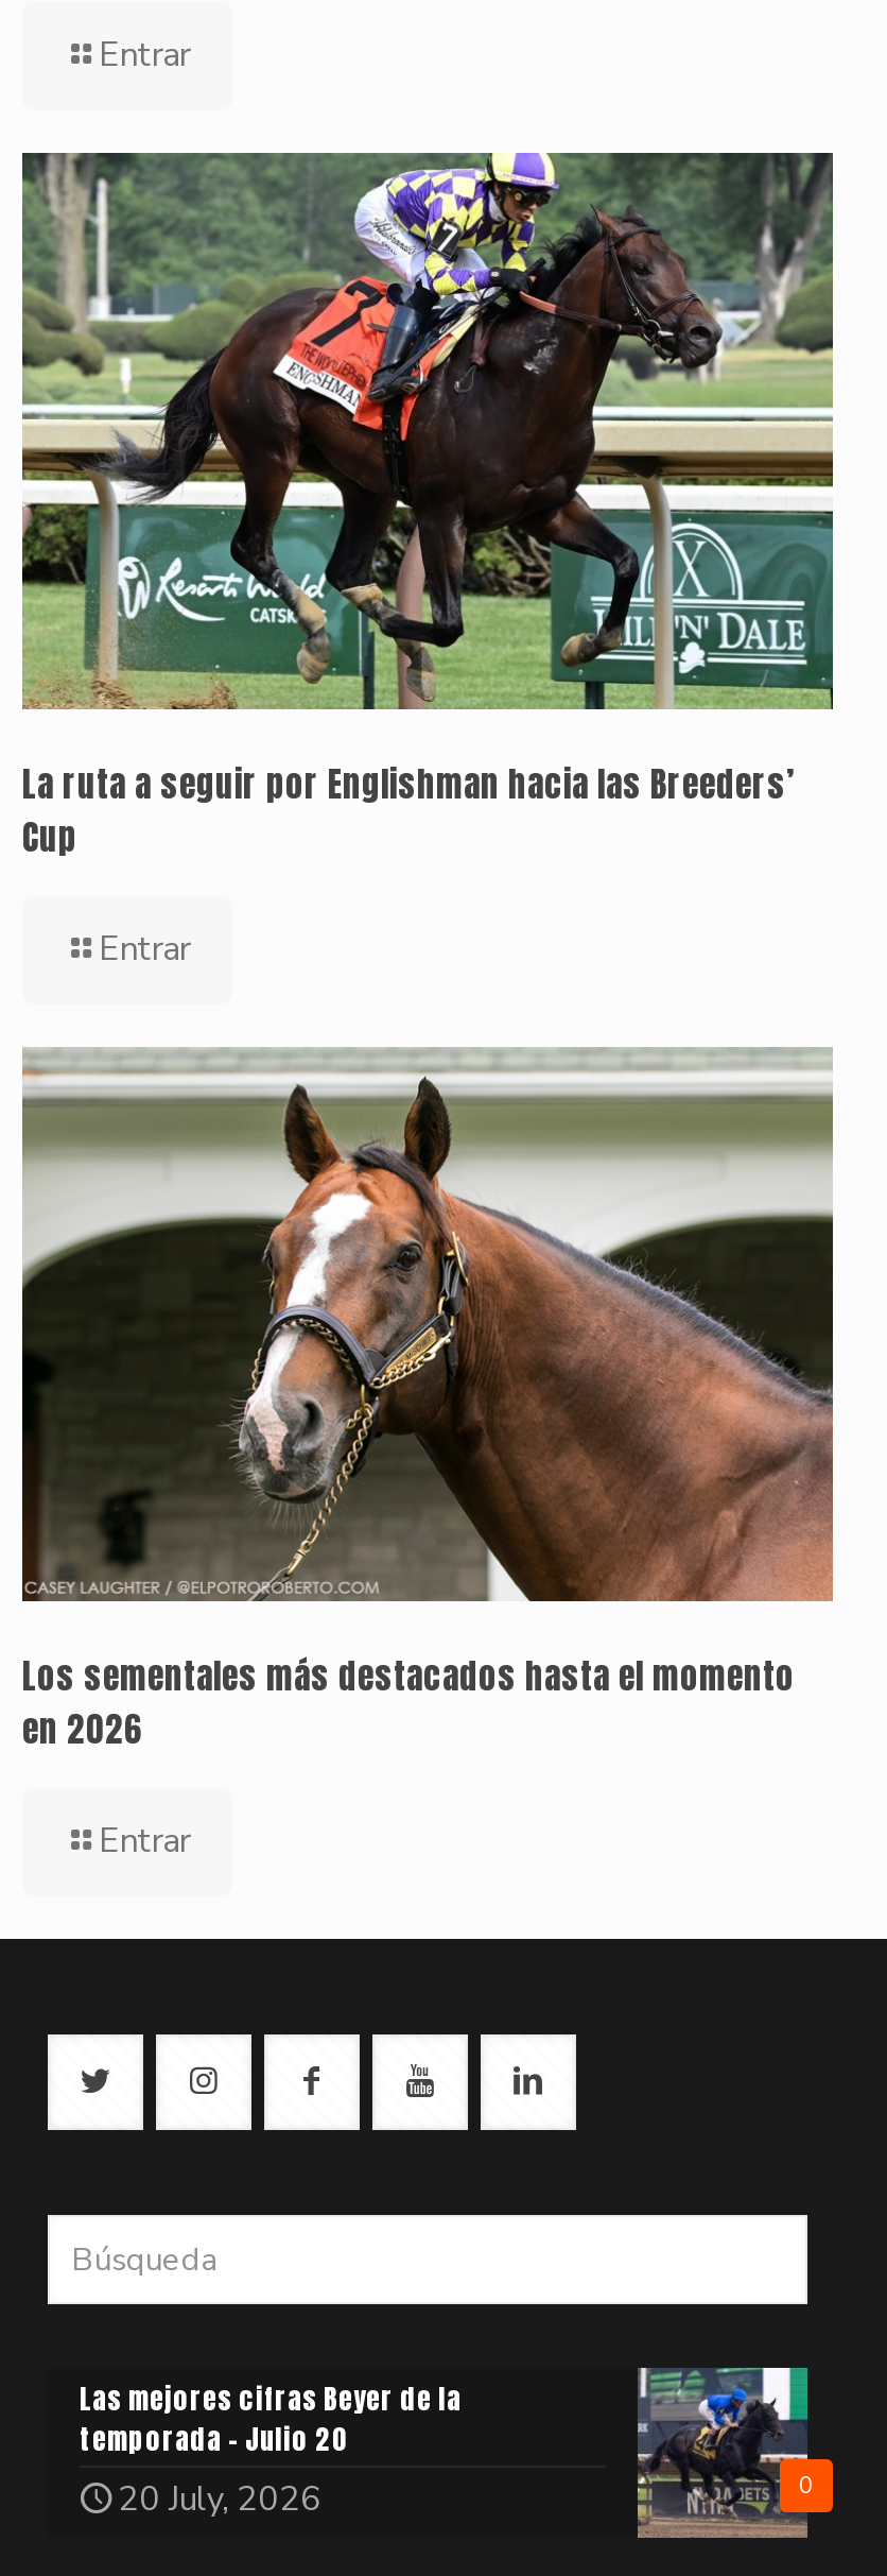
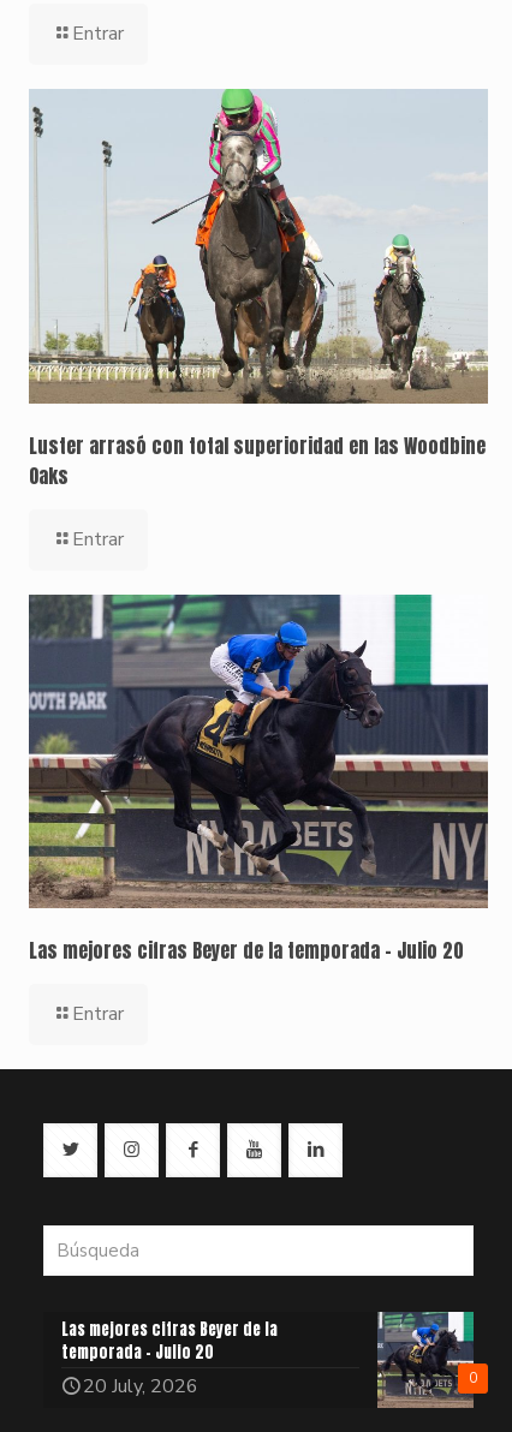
- [image]
- La ruta a seguir por Englishman hacia las Breeders’
- Cup
+ [image]
+ Luster arrasó con total superioridad en las Woodbine
+ Oaks

- [image]
- Los sementales más destacados hasta el momento
- en 2026
+ [image]
+ Las mejores cifras Beyer de la temporada – Julio 20
